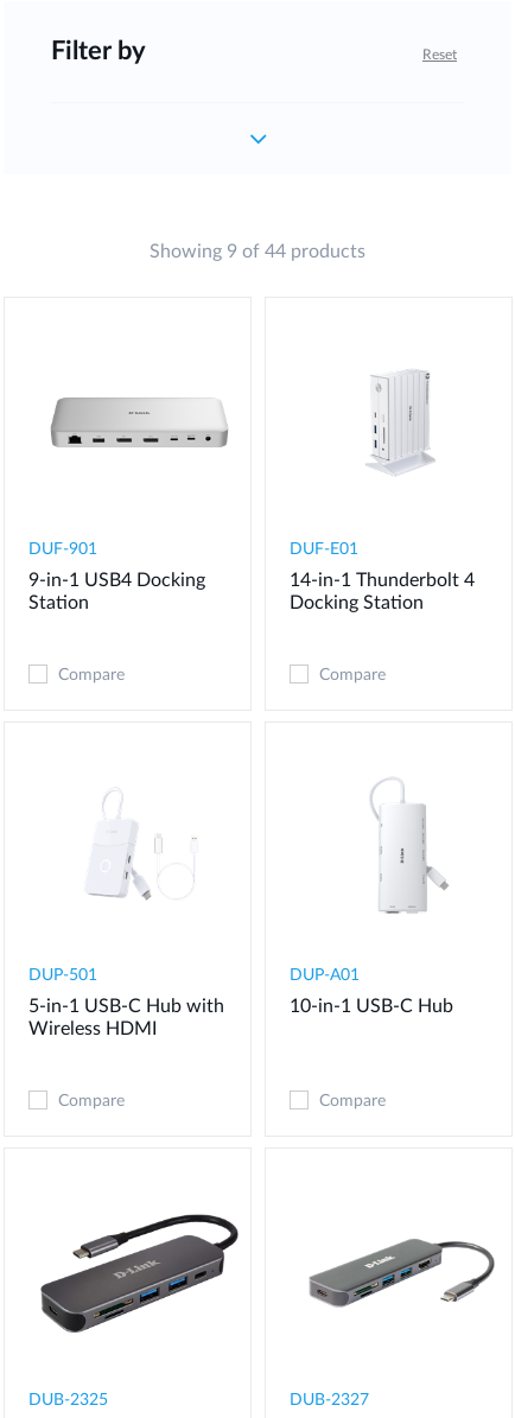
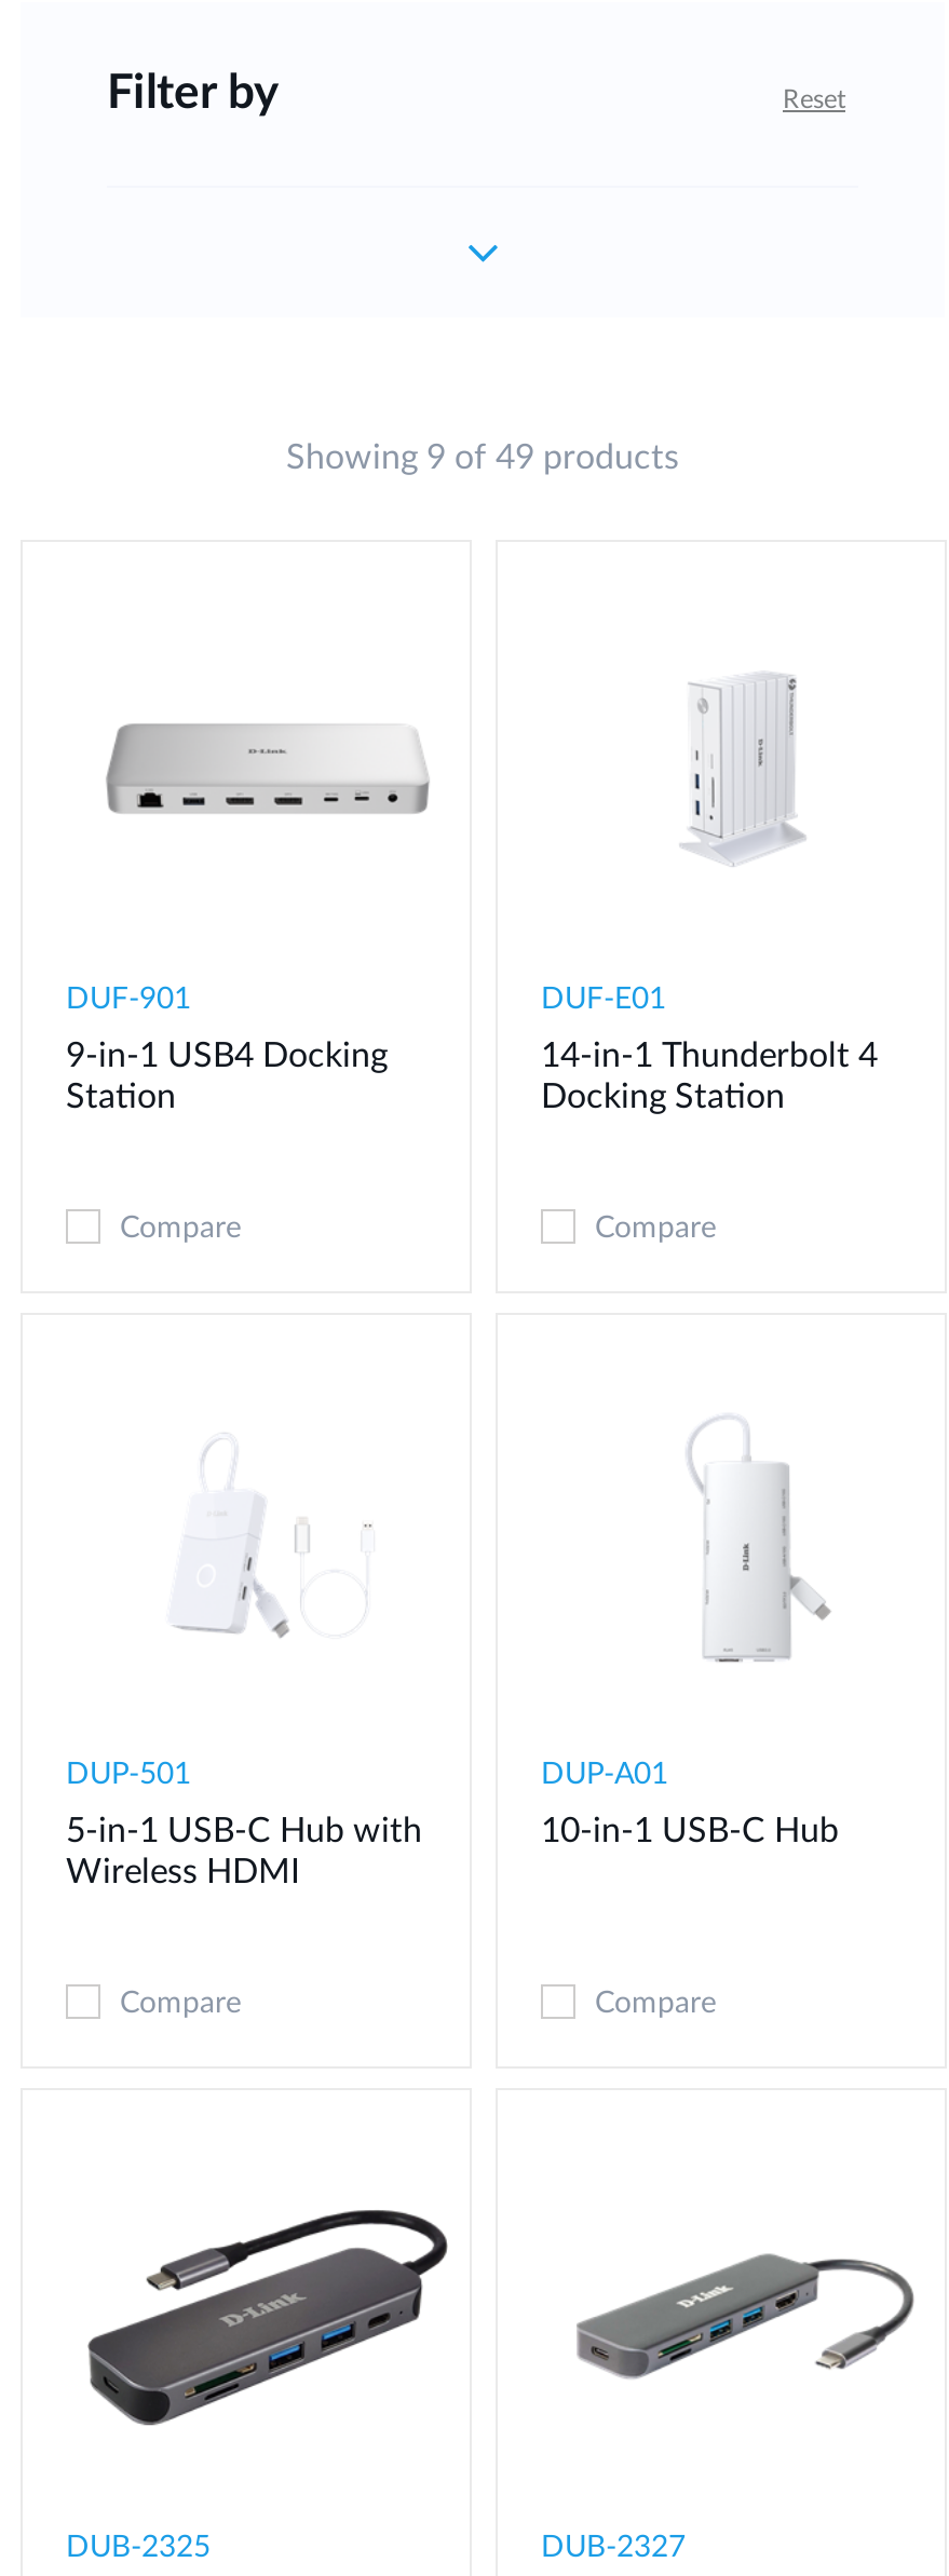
- Showing 9 of 44 products
+ Showing 9 of 49 products
